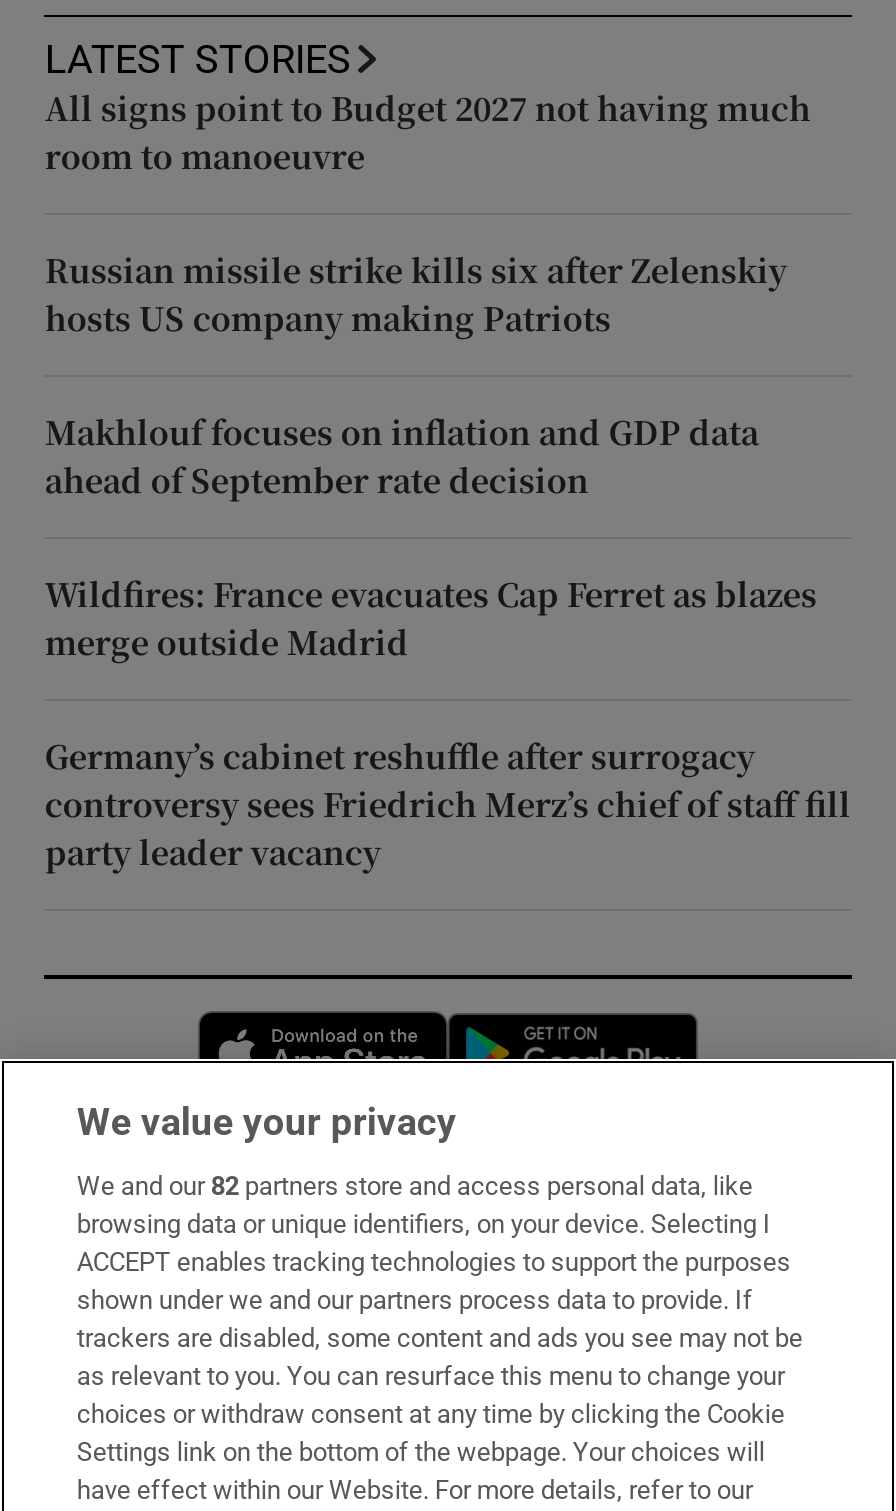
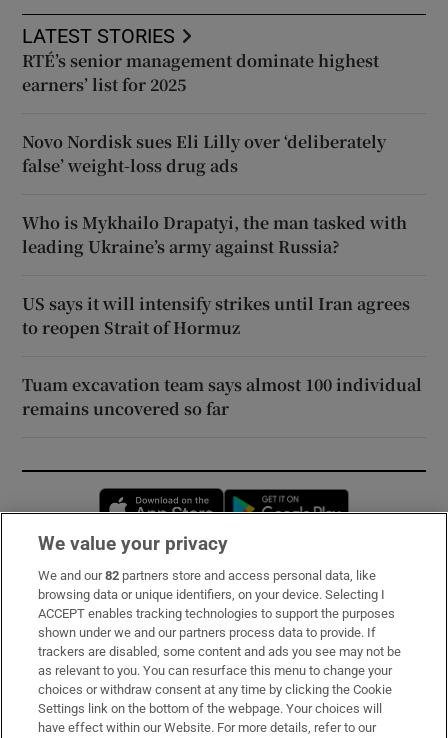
- All signs point to Budget 2027 not having much
- room to manoeuvre
+ RTÉ’s senior management dominate highest
+ earners’ list for 2025

- Russian missile strike kills six after Zelenskiy
- hosts US company making Patriots
+ Novo Nordisk sues Eli Lilly over ‘deliberately
+ false’ weight-loss drug ads

- Makhlouf focuses on inflation and GDP data
- ahead of September rate decision
+ Who is Mykhailo Drapatyi, the man tasked with
+ leading Ukraine’s army against Russia?

- Wildfires: France evacuates Cap Ferret as blazes
- merge outside Madrid
+ US says it will intensify strikes until Iran agrees
+ to reopen Strait of Hormuz

- Germany’s cabinet reshuffle after surrogacy
- controversy sees Friedrich Merz’s chief of staff fill
- party leader vacancy
+ Tuam excavation team says almost 100 individual
+ remains uncovered so far
